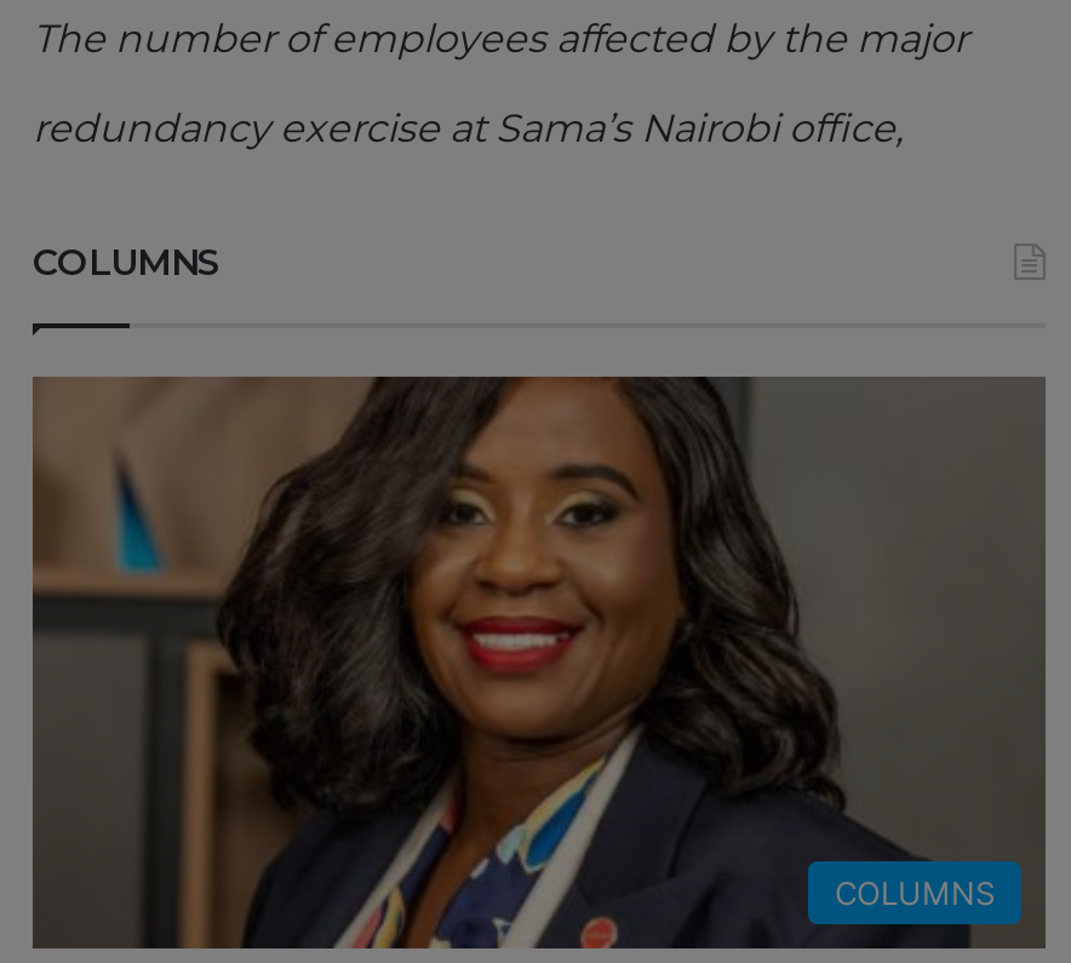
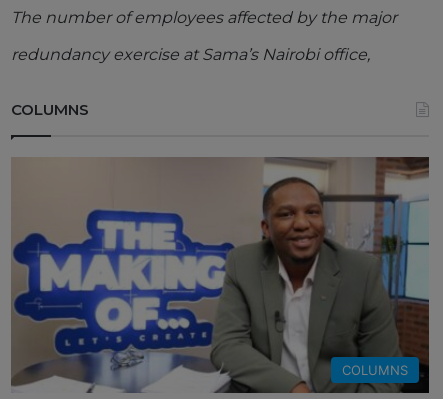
- [image]
+ [image]
